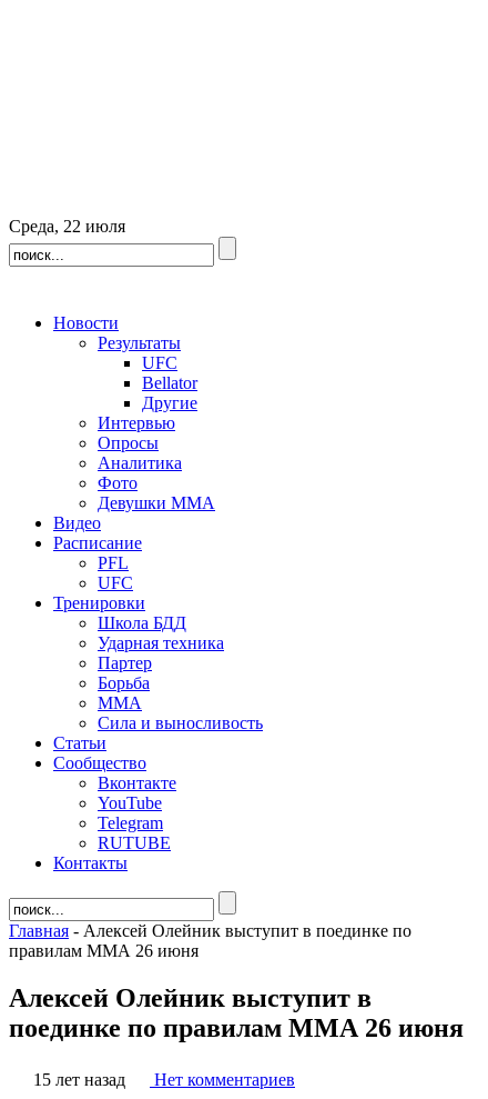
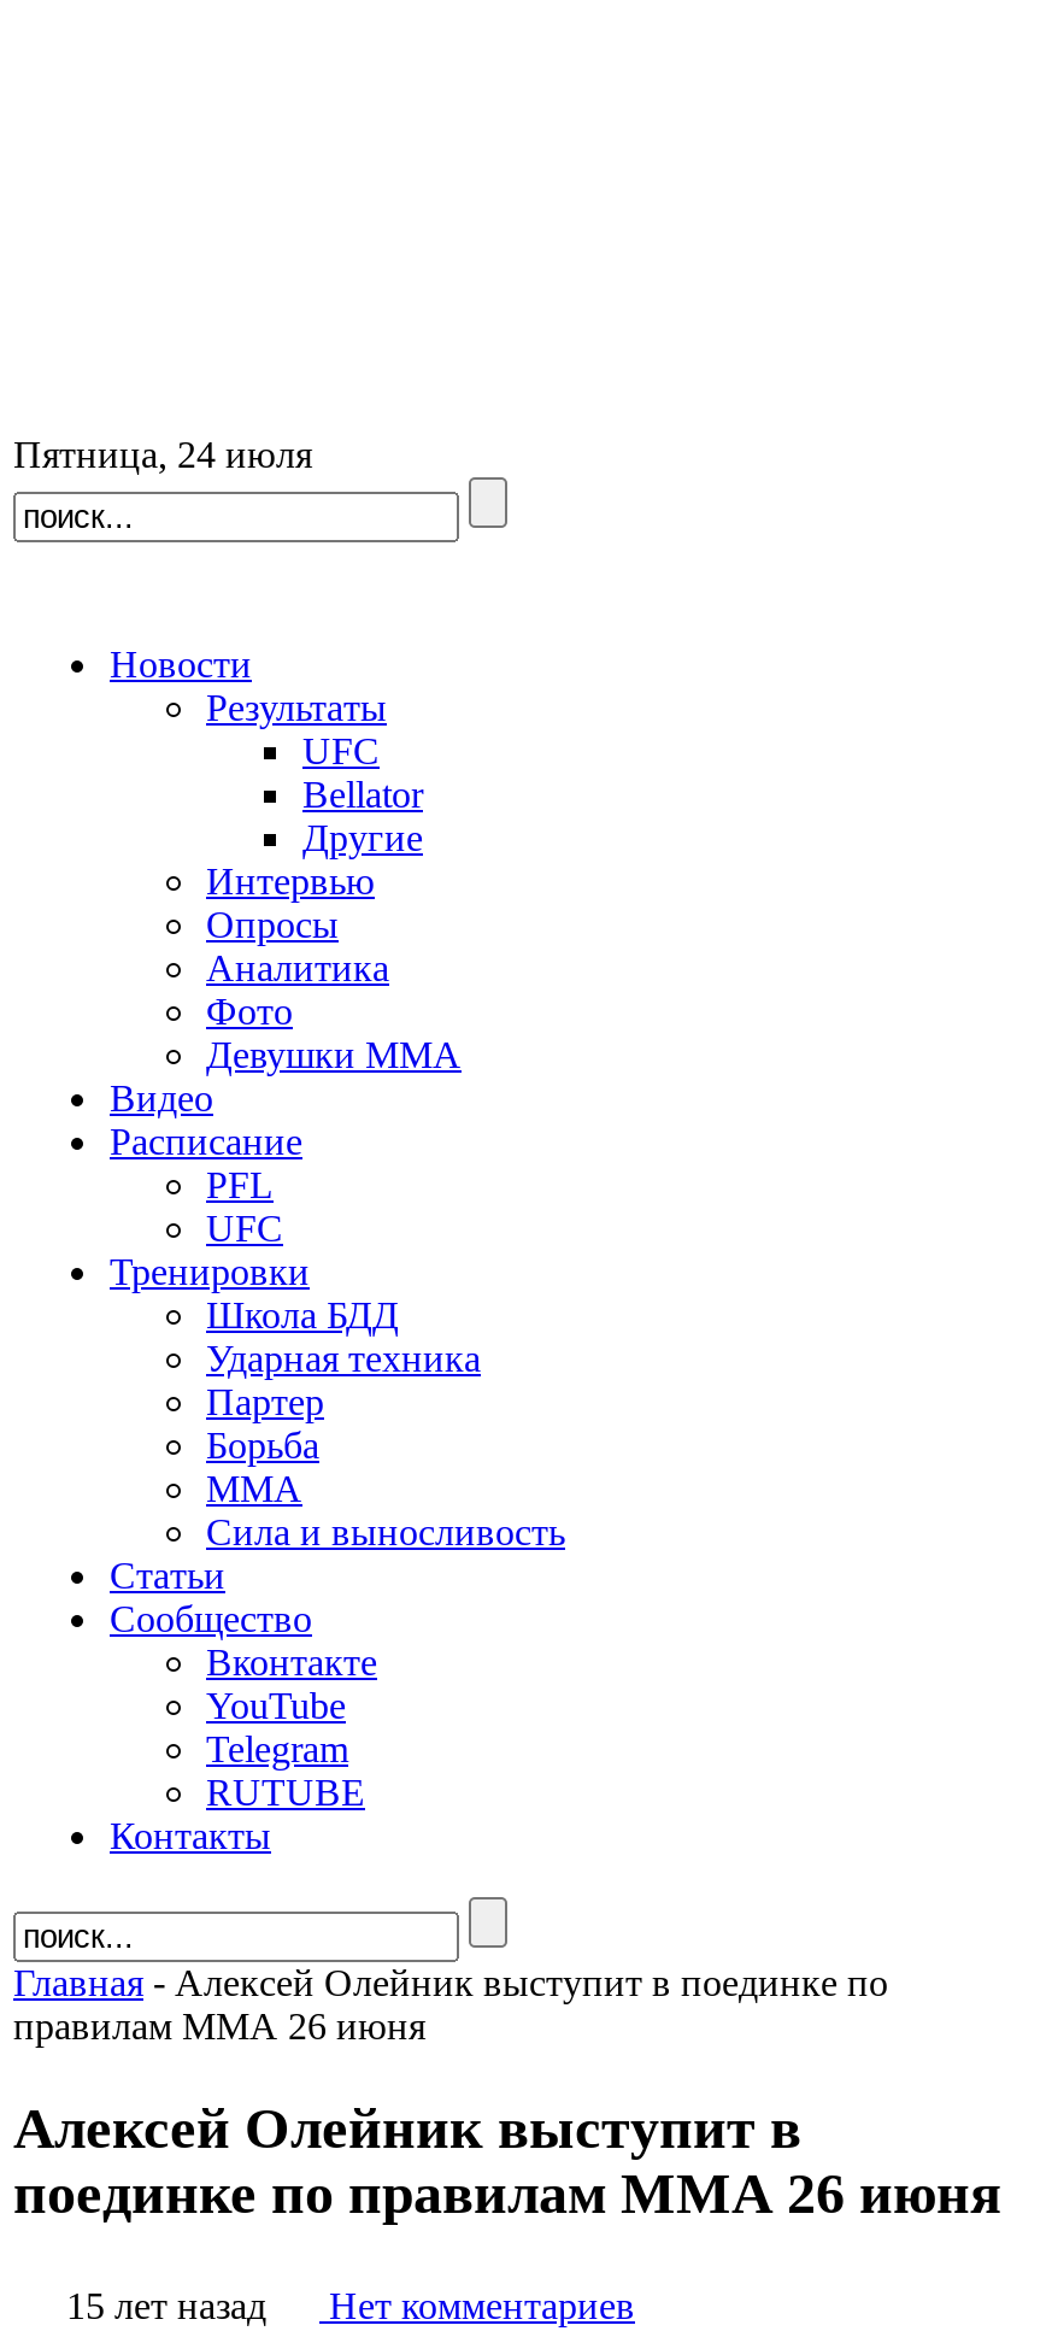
- Среда, 22 июля
+ Пятница, 24 июля
